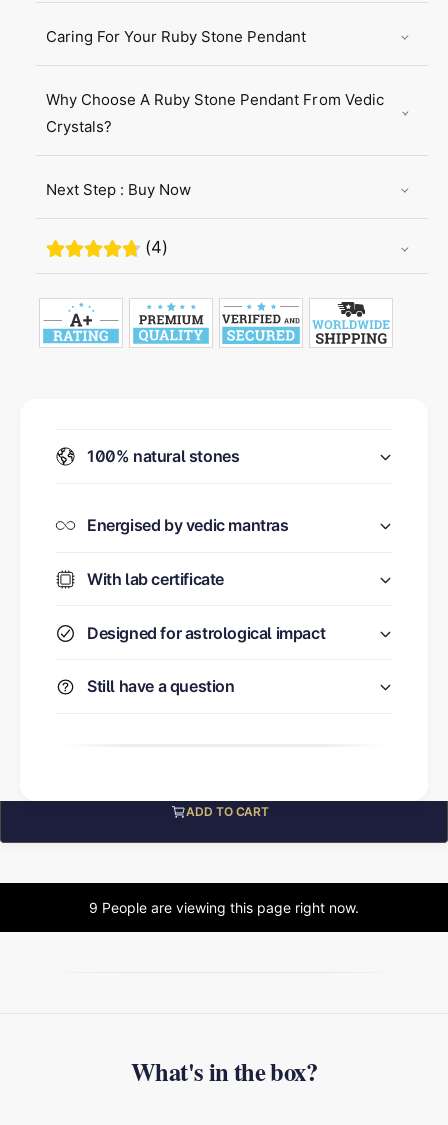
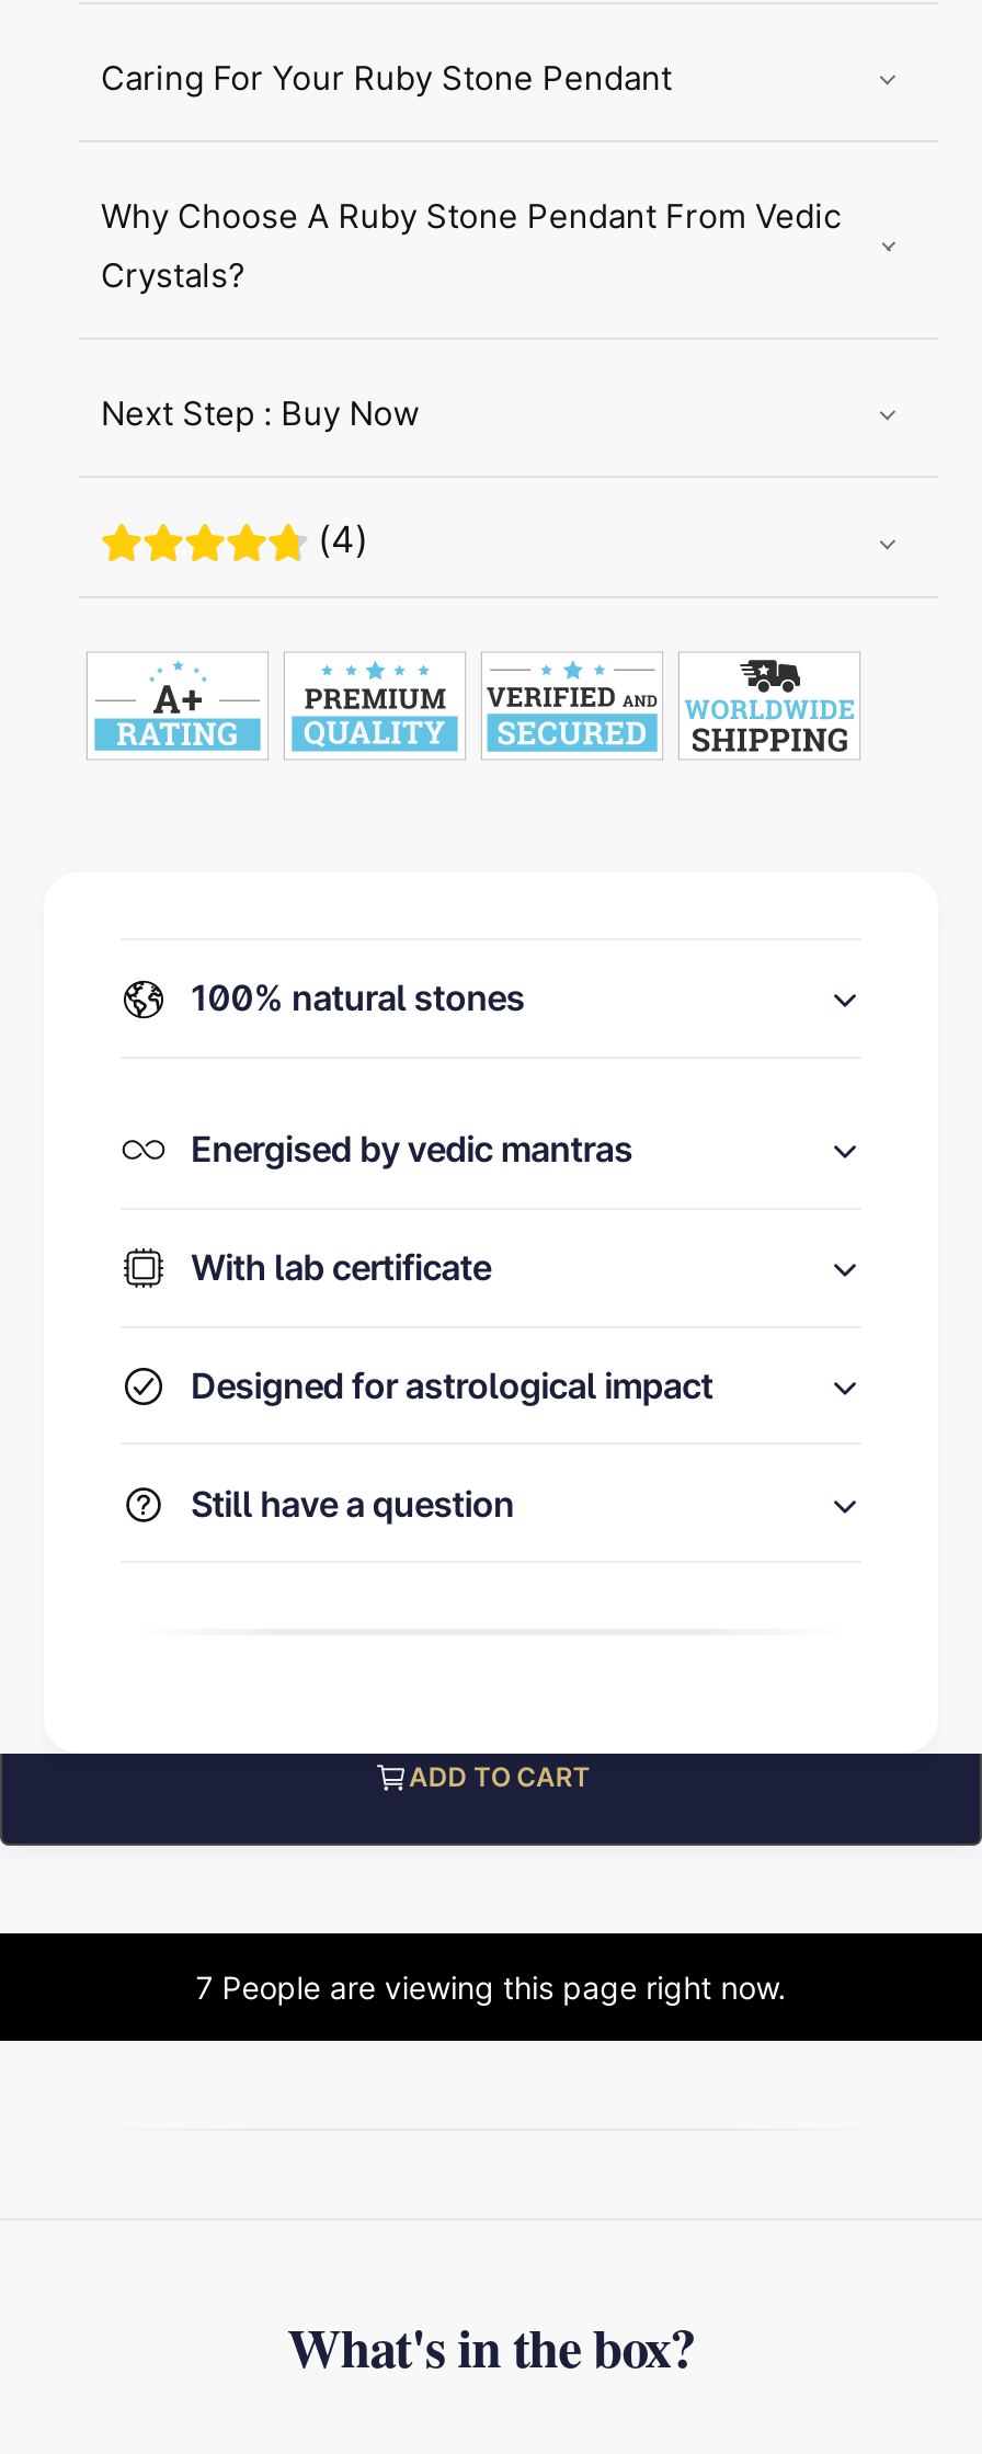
- 9 People are viewing this page right now.
+ 7 People are viewing this page right now.
